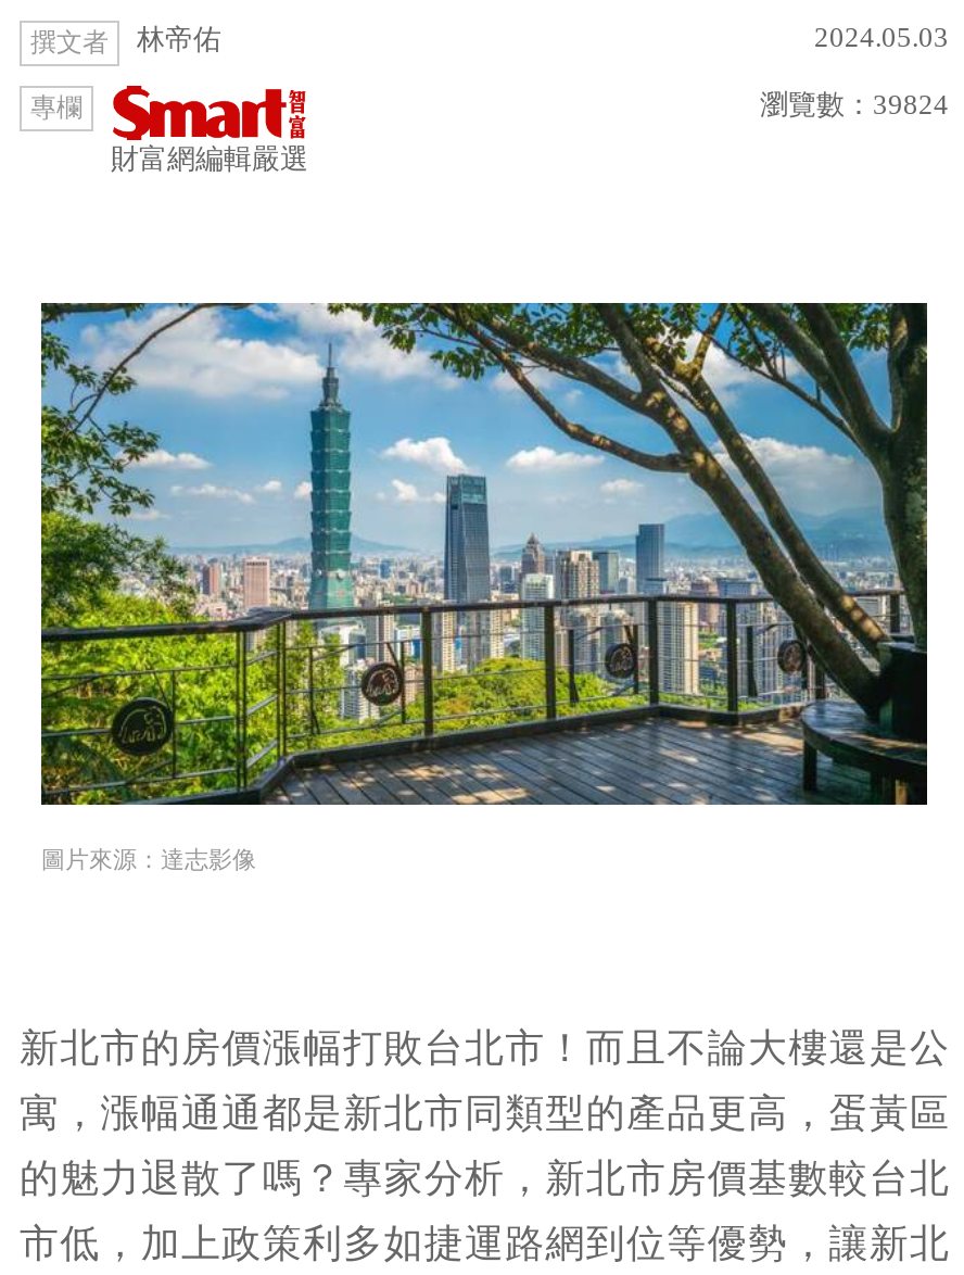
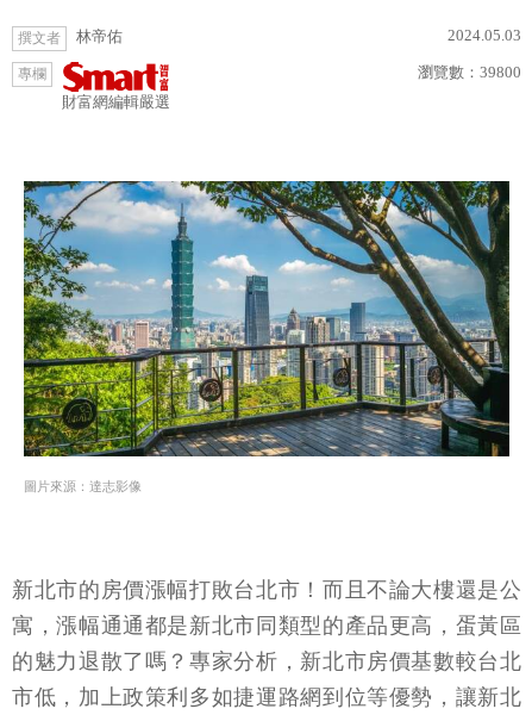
- 瀏覽數：39824
+ 瀏覽數：39800
